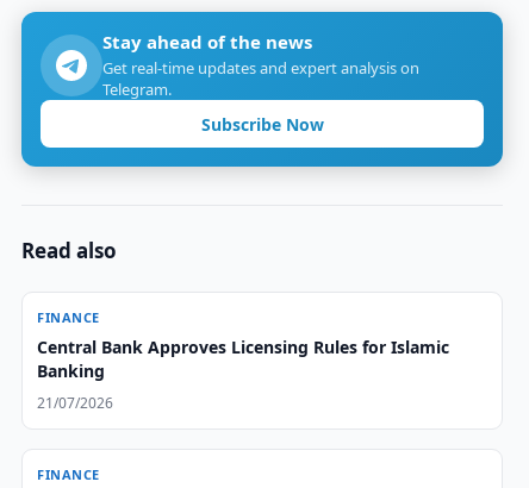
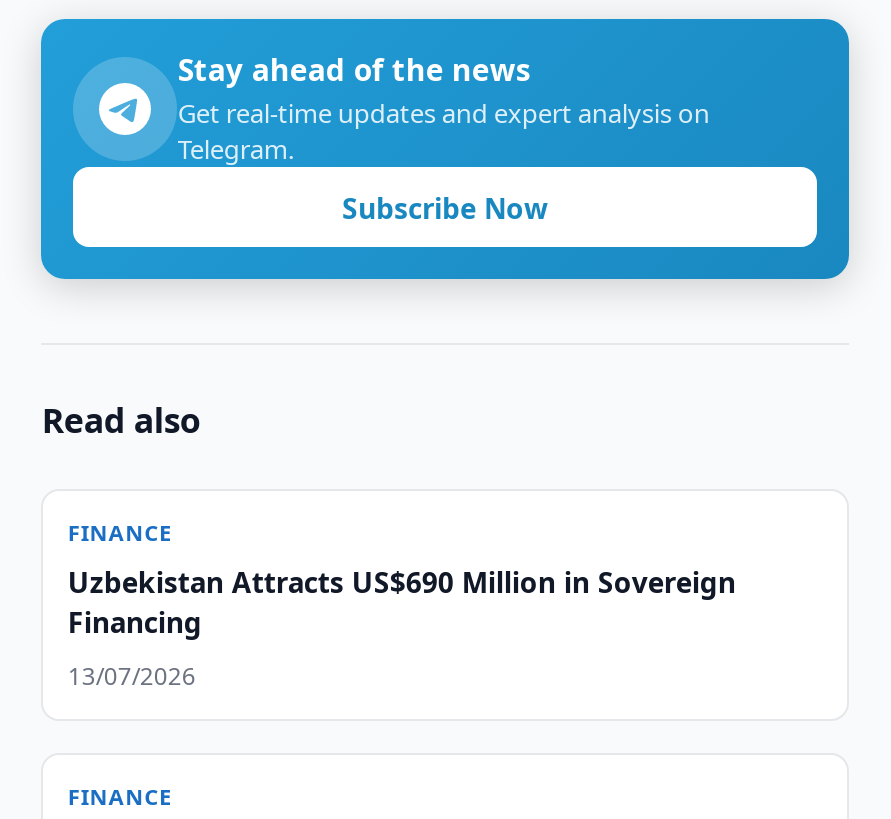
- Central Bank Approves Licensing Rules for Islamic
- Banking
+ Uzbekistan Attracts US$690 Million in Sovereign
+ Financing

- 21/07/2026
+ 13/07/2026
